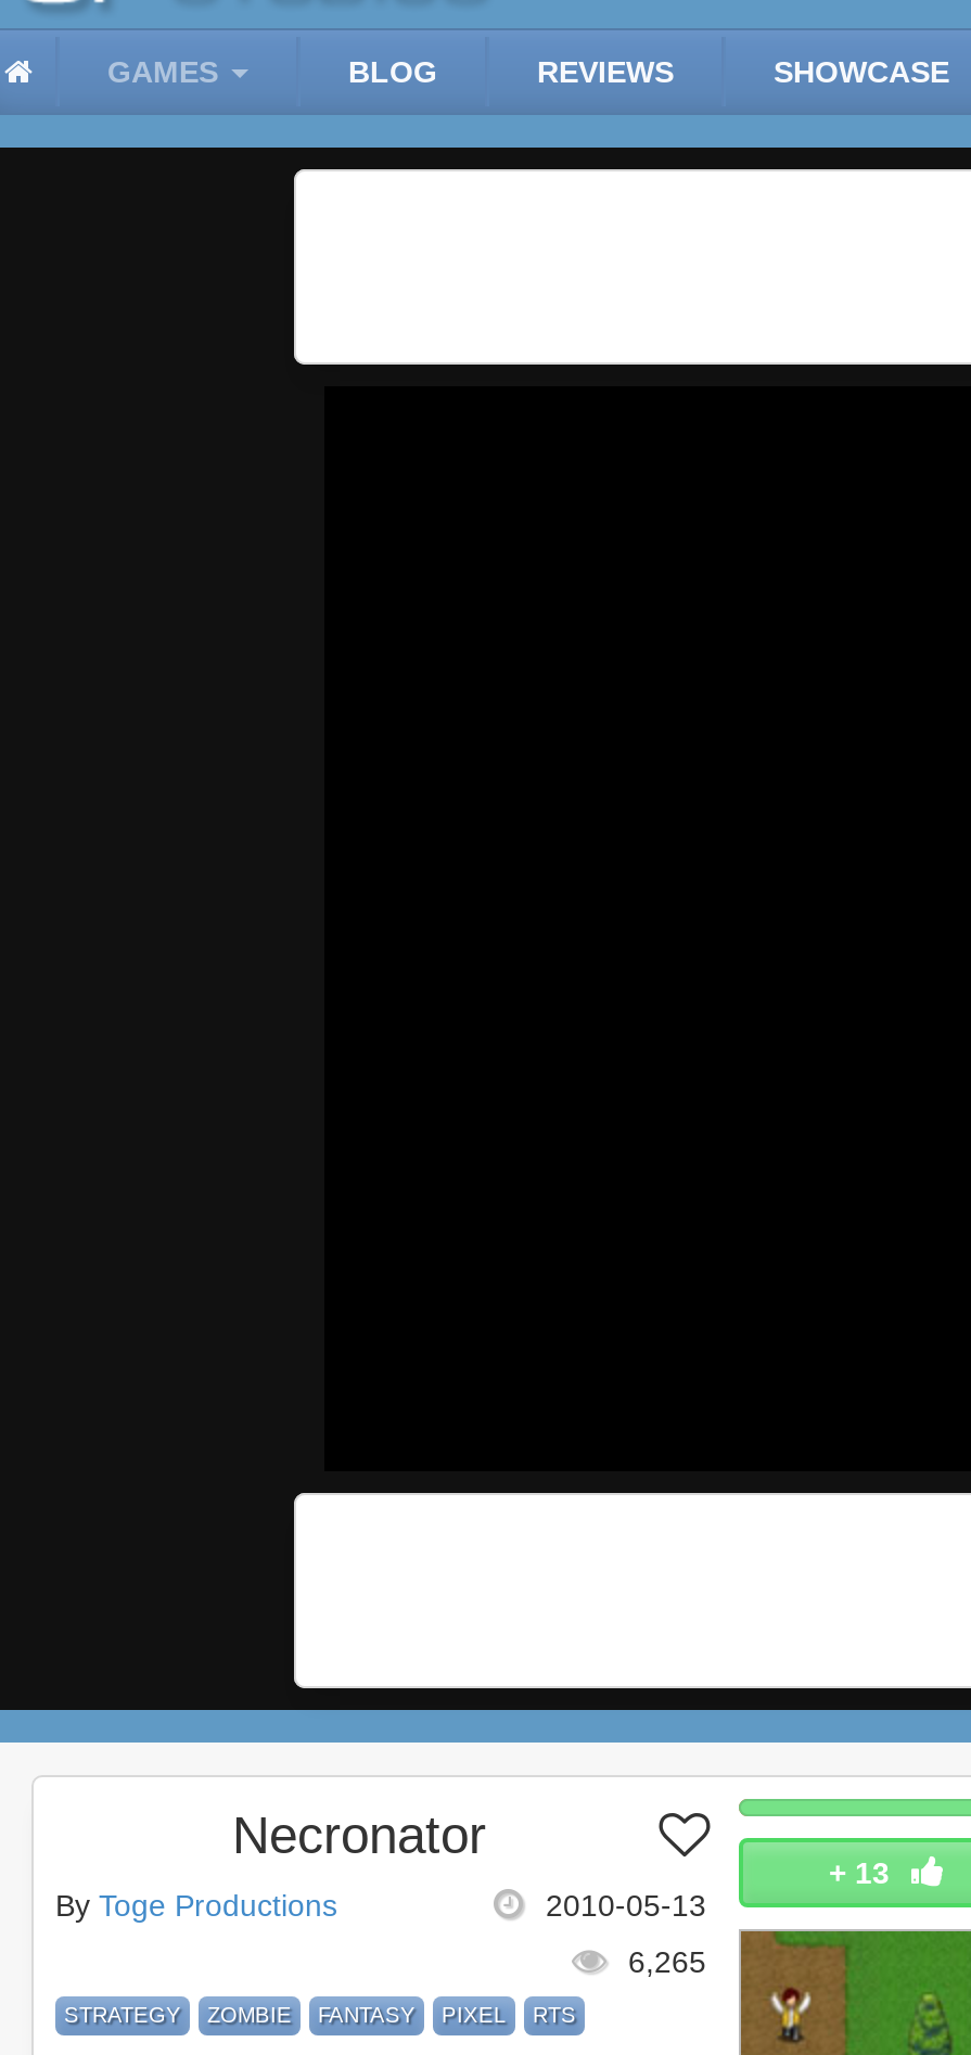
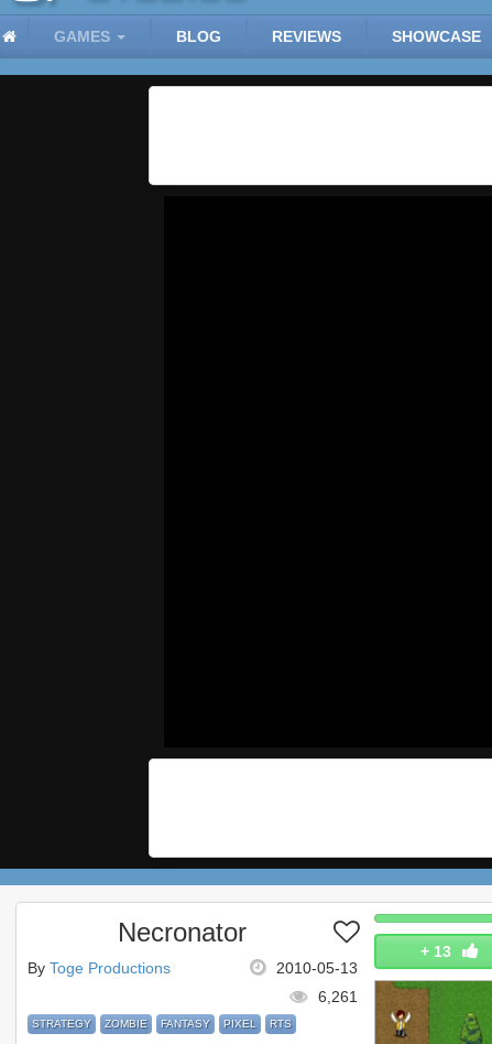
- 6,265
+ 6,261
